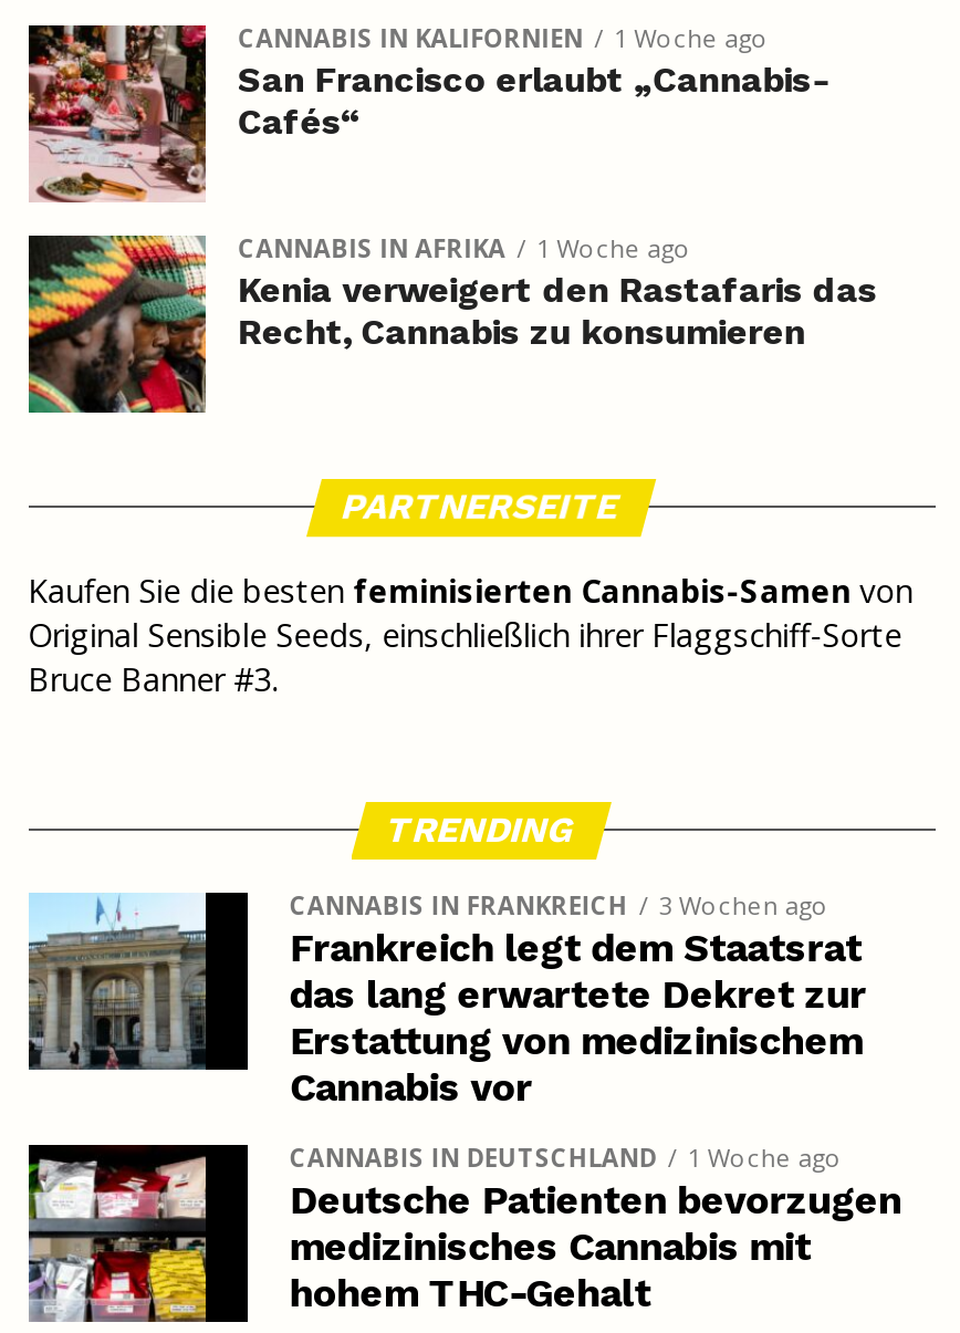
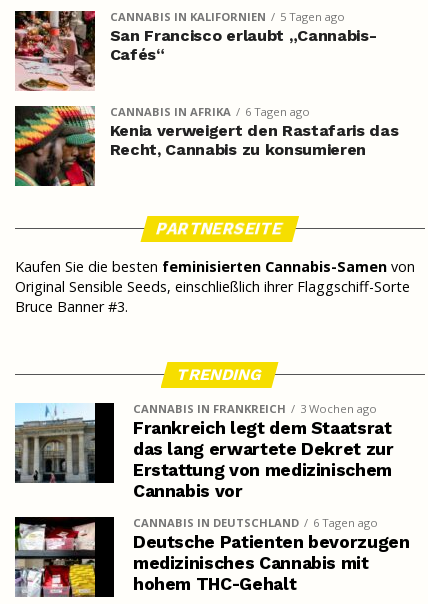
- CANNABIS IN KALIFORNIEN 1 Woche ago
+ CANNABIS IN KALIFORNIEN 5 Tagen ago

- CANNABIS IN AFRIKA 1 Woche ago
+ CANNABIS IN AFRIKA 6 Tagen ago

- CANNABIS IN DEUTSCHLAND 1 Woche ago
+ CANNABIS IN DEUTSCHLAND 6 Tagen ago
